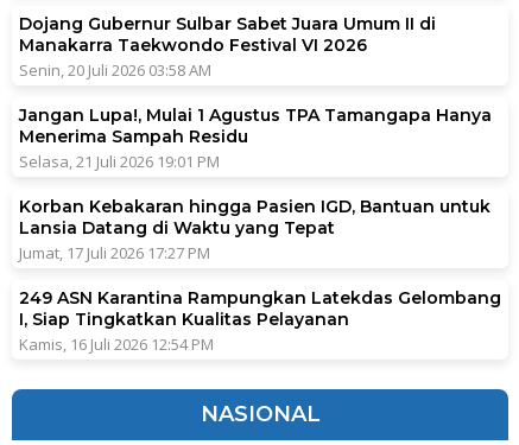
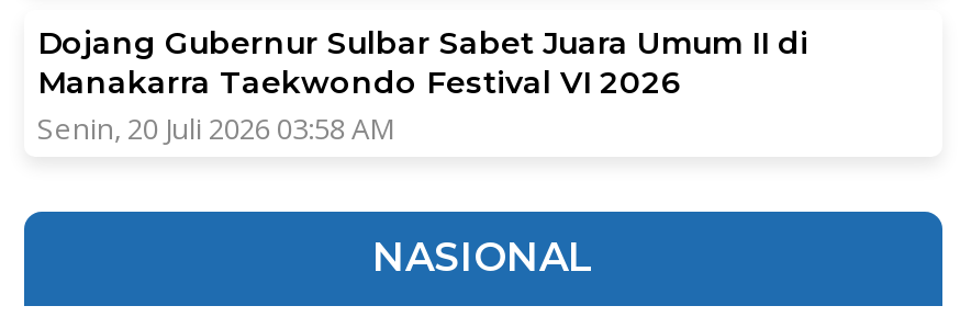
- Jangan Lupa!, Mulai 1 Agustus TPA Tamangapa Hanya
- Menerima Sampah Residu
- Selasa, 21 Juli 2026 19:01 PM
- Korban Kebakaran hingga Pasien IGD, Bantuan untuk
- Lansia Datang di Waktu yang Tepat
- Jumat, 17 Juli 2026 17:27 PM
- 249 ASN Karantina Rampungkan Latekdas Gelombang
- I, Siap Tingkatkan Kualitas Pelayanan
- Kamis, 16 Juli 2026 12:54 PM
